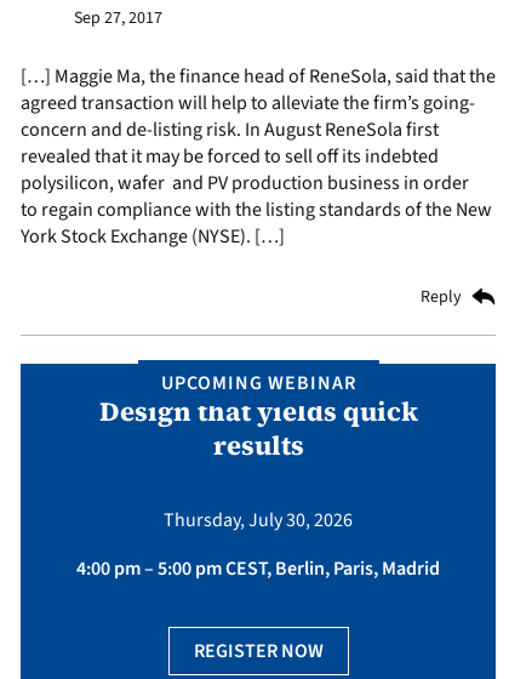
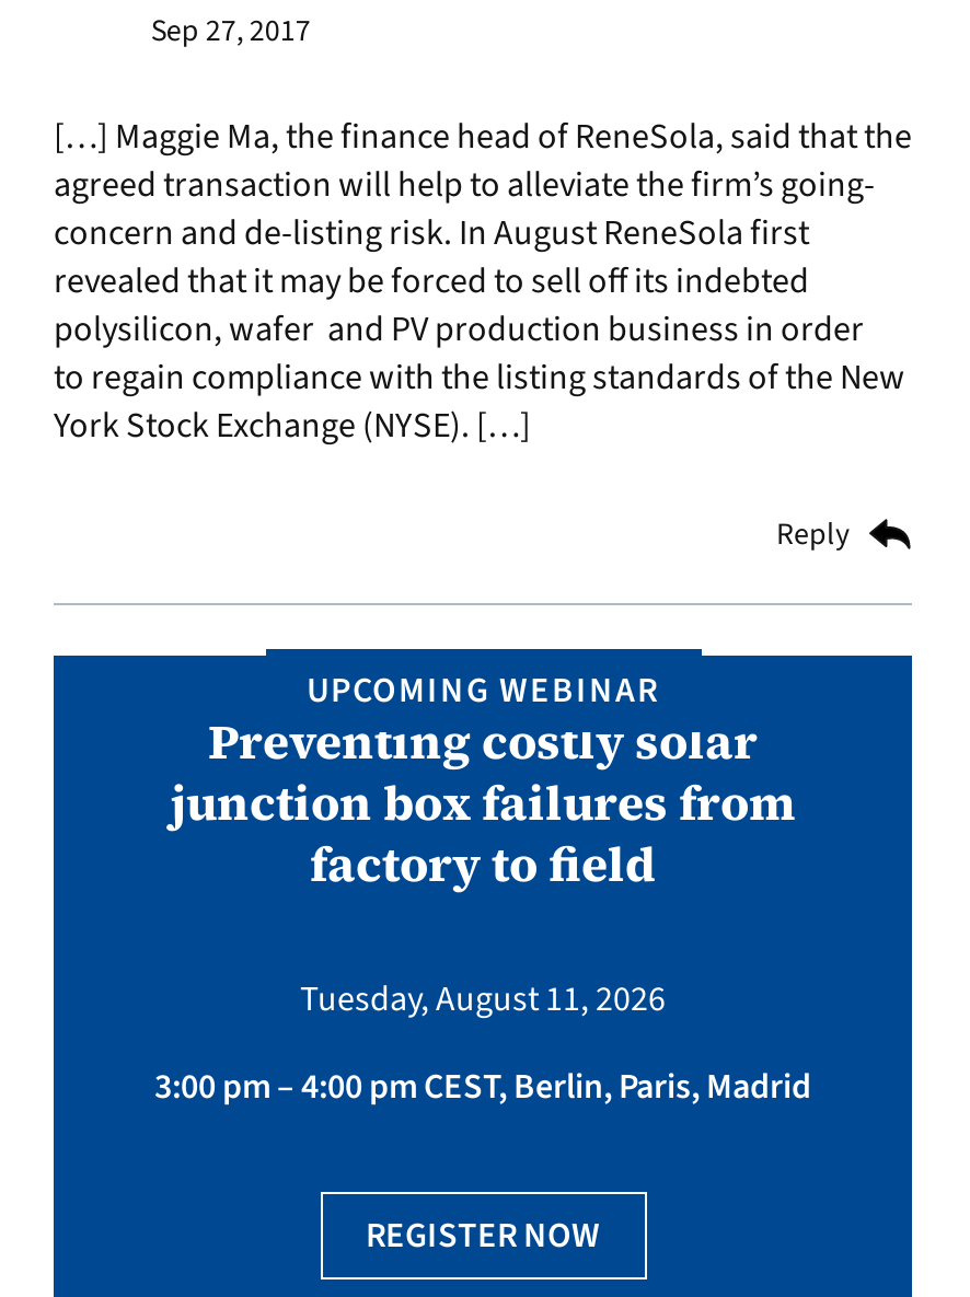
- Design that yields quick
- results
+ Preventing costly solar
+ junction box failures from
+ factory to field

- Thursday, July 30, 2026
+ Tuesday, August 11, 2026

- 4:00 pm – 5:00 pm CEST, Berlin, Paris, Madrid
+ 3:00 pm – 4:00 pm CEST, Berlin, Paris, Madrid
